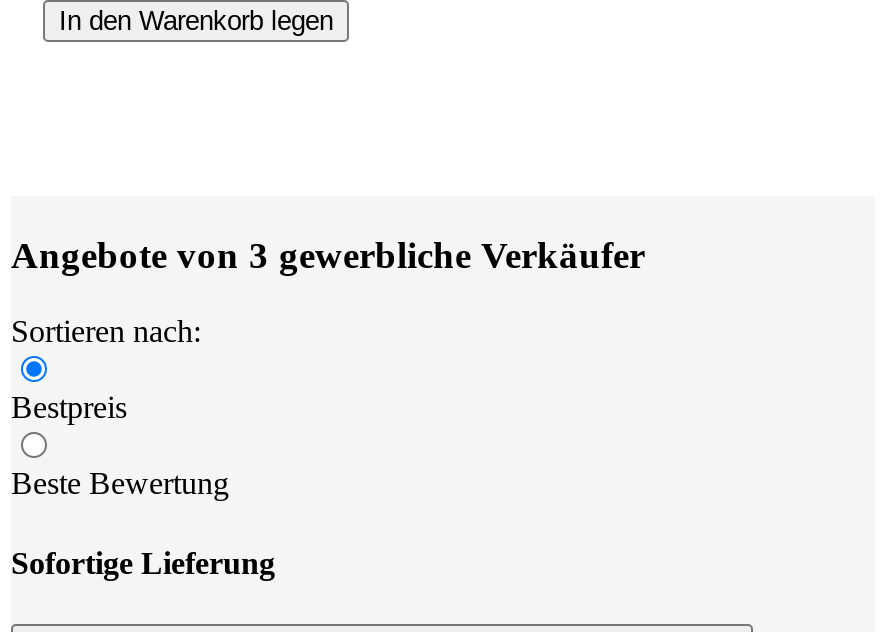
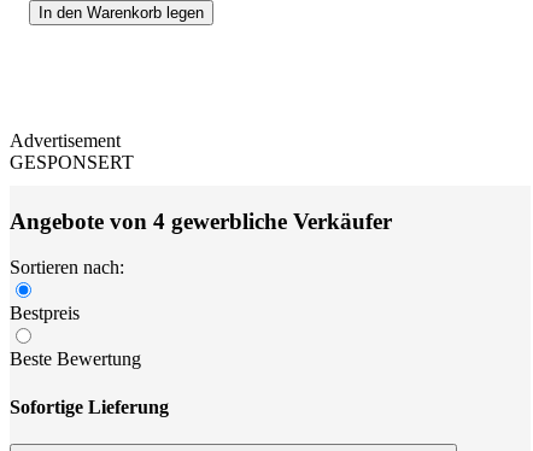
- Angebote von 3 gewerbliche Verkäufer
+ Advertisement
+ GESPONSERT
+ Angebote von 4 gewerbliche Verkäufer
